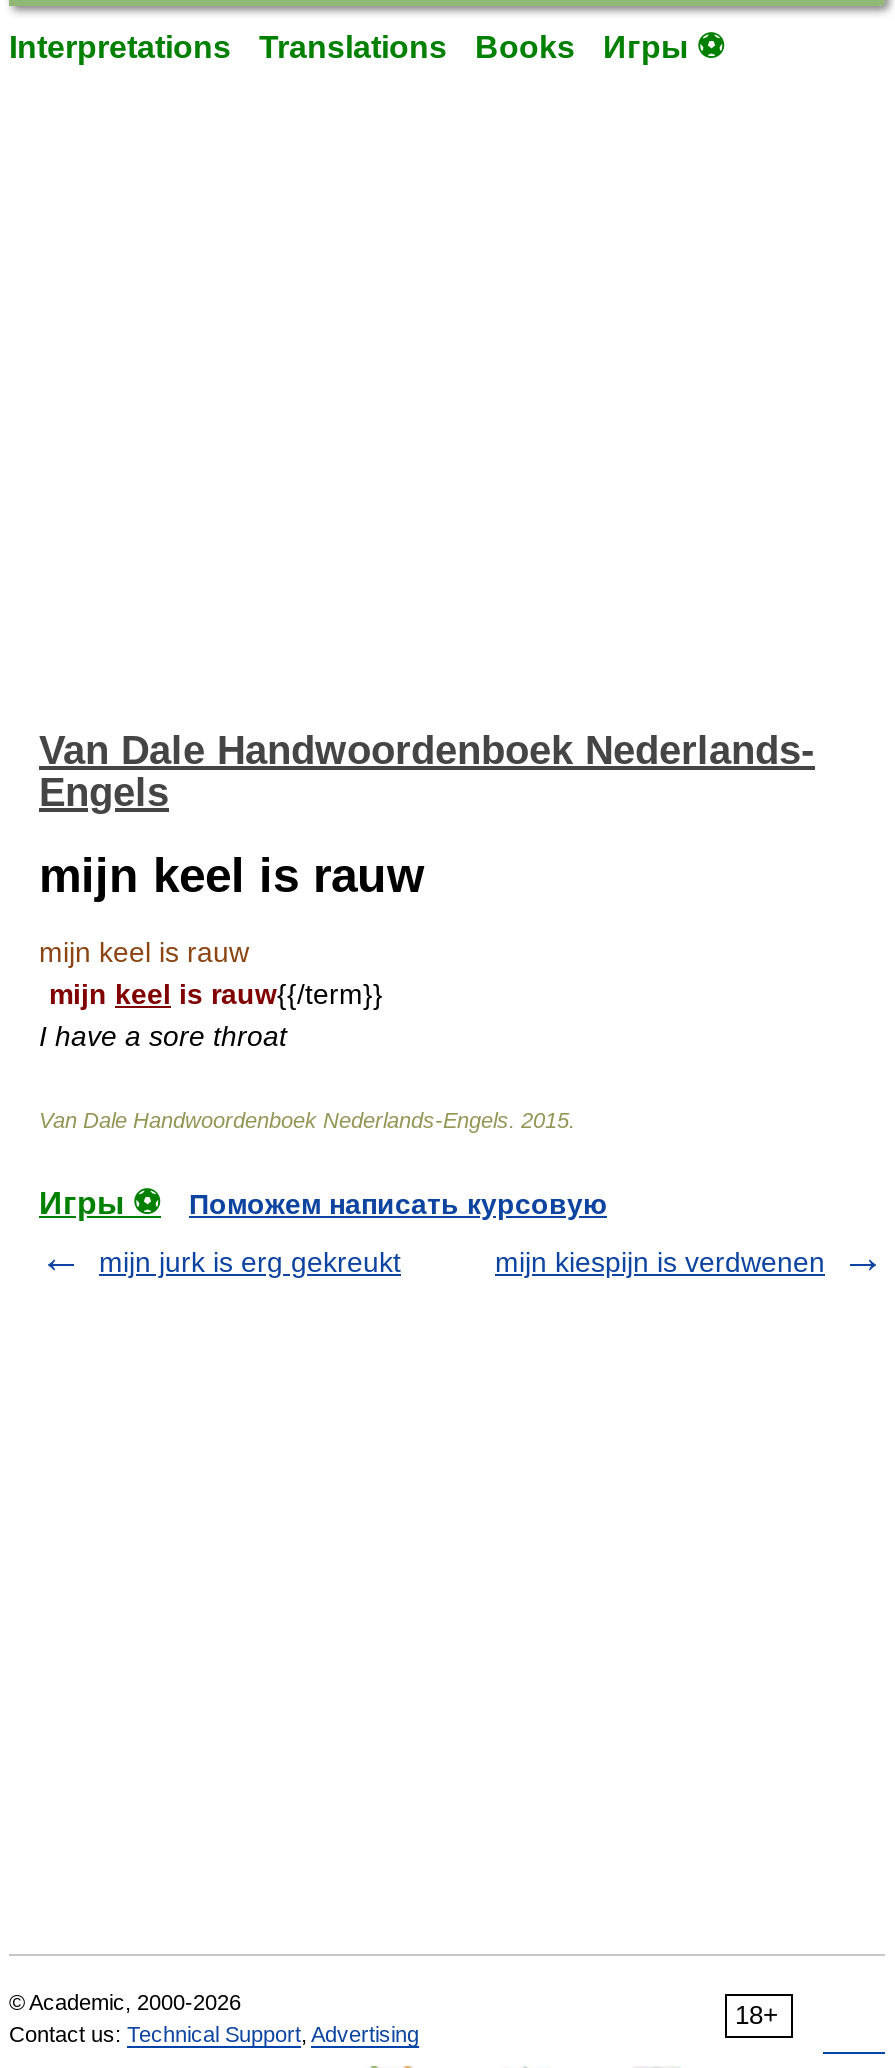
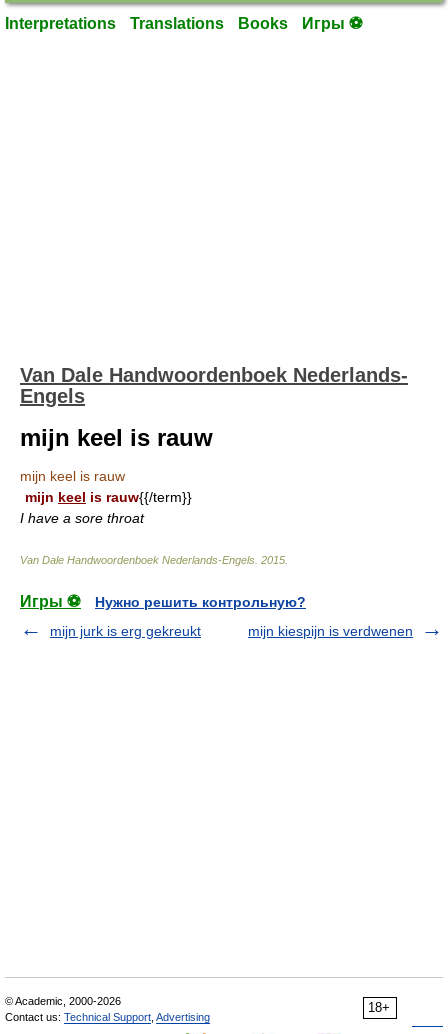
- Поможем написать курсовую
+ Нужно решить контрольную?
